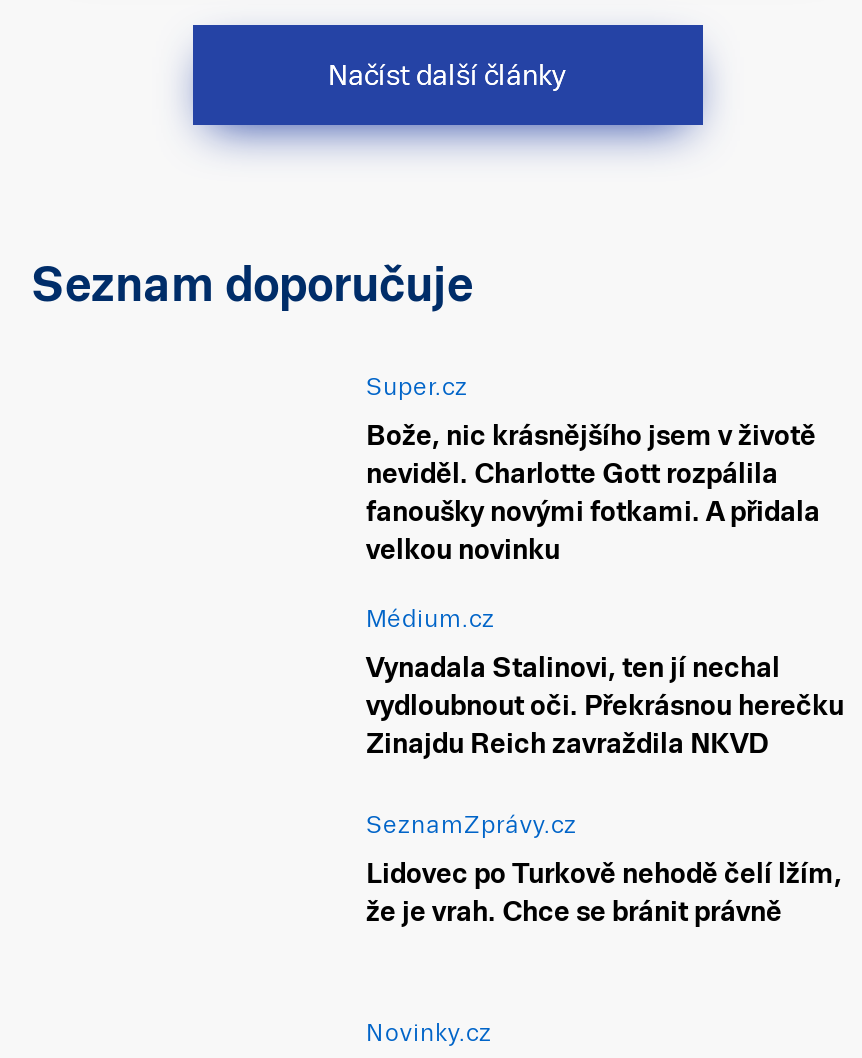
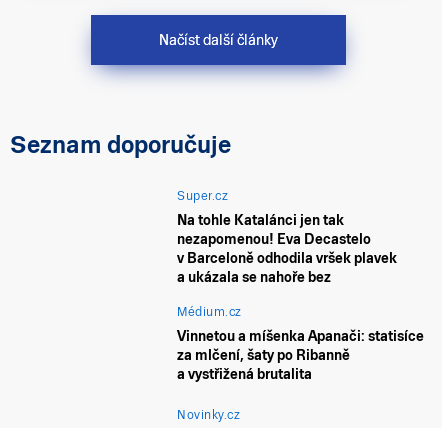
- Bože, nic krásnějšího jsem v životě
- neviděl. Charlotte Gott rozpálila
- fanoušky novými fotkami. A přidala
- velkou novinku
+ Na tohle Katalánci jen tak
+ nezapomenou! Eva Decastelo
+ v Barceloně odhodila vršek plavek
+ a ukázala se nahoře bez

- Vynadala Stalinovi, ten jí nechal
- vydloubnout oči. Překrásnou herečku
- Zinajdu Reich zavraždila NKVD
- SeznamZprávy.cz
- Lidovec po Turkově nehodě čelí lžím,
- že je vrah. Chce se bránit právně
+ Vinnetou a míšenka Apanači: statisíce
+ za mlčení, šaty po Ribanně
+ a vystřižená brutalita
